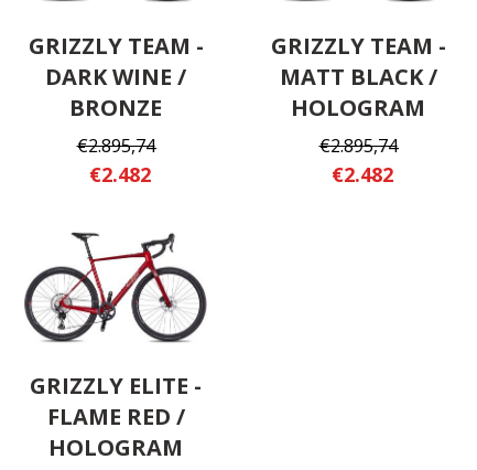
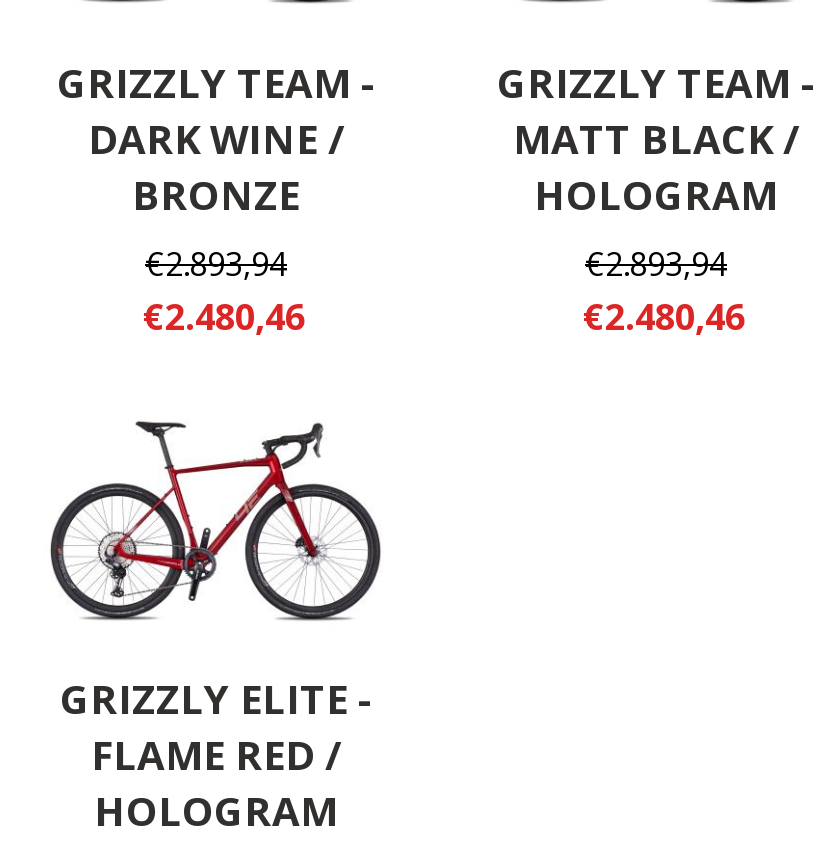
- €2.895,74
+ €2.893,94

- €2.895,74
+ €2.893,94

- €2.482
+ €2.480,46

- €2.482
+ €2.480,46
